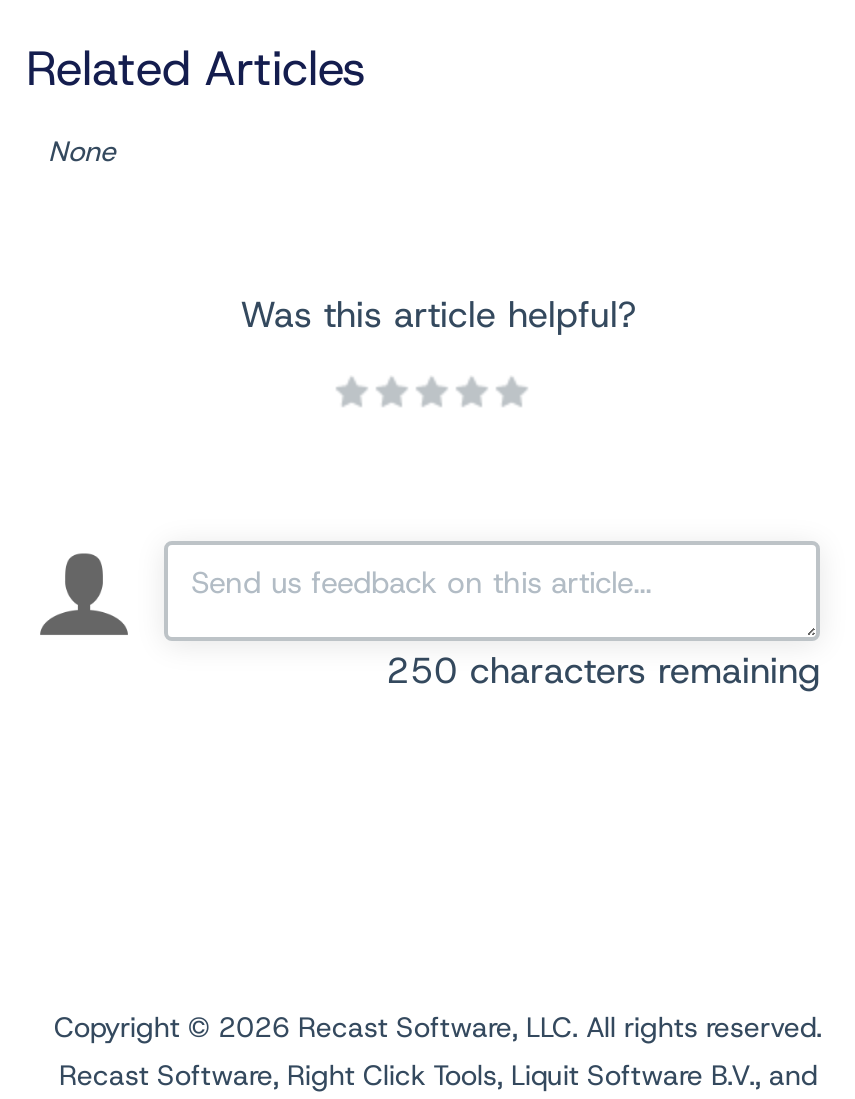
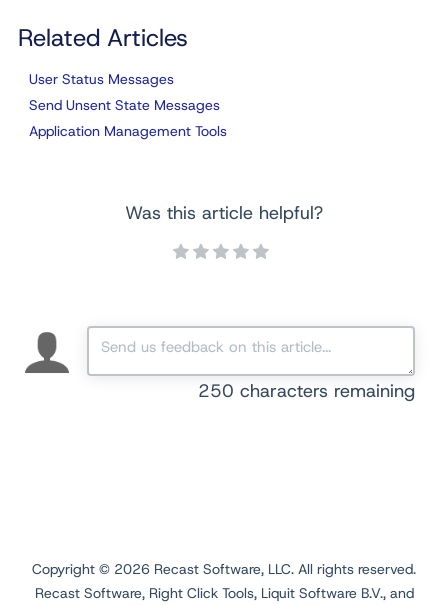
- None
+ User Status Messages
+ Send Unsent State Messages
+ Application Management Tools
